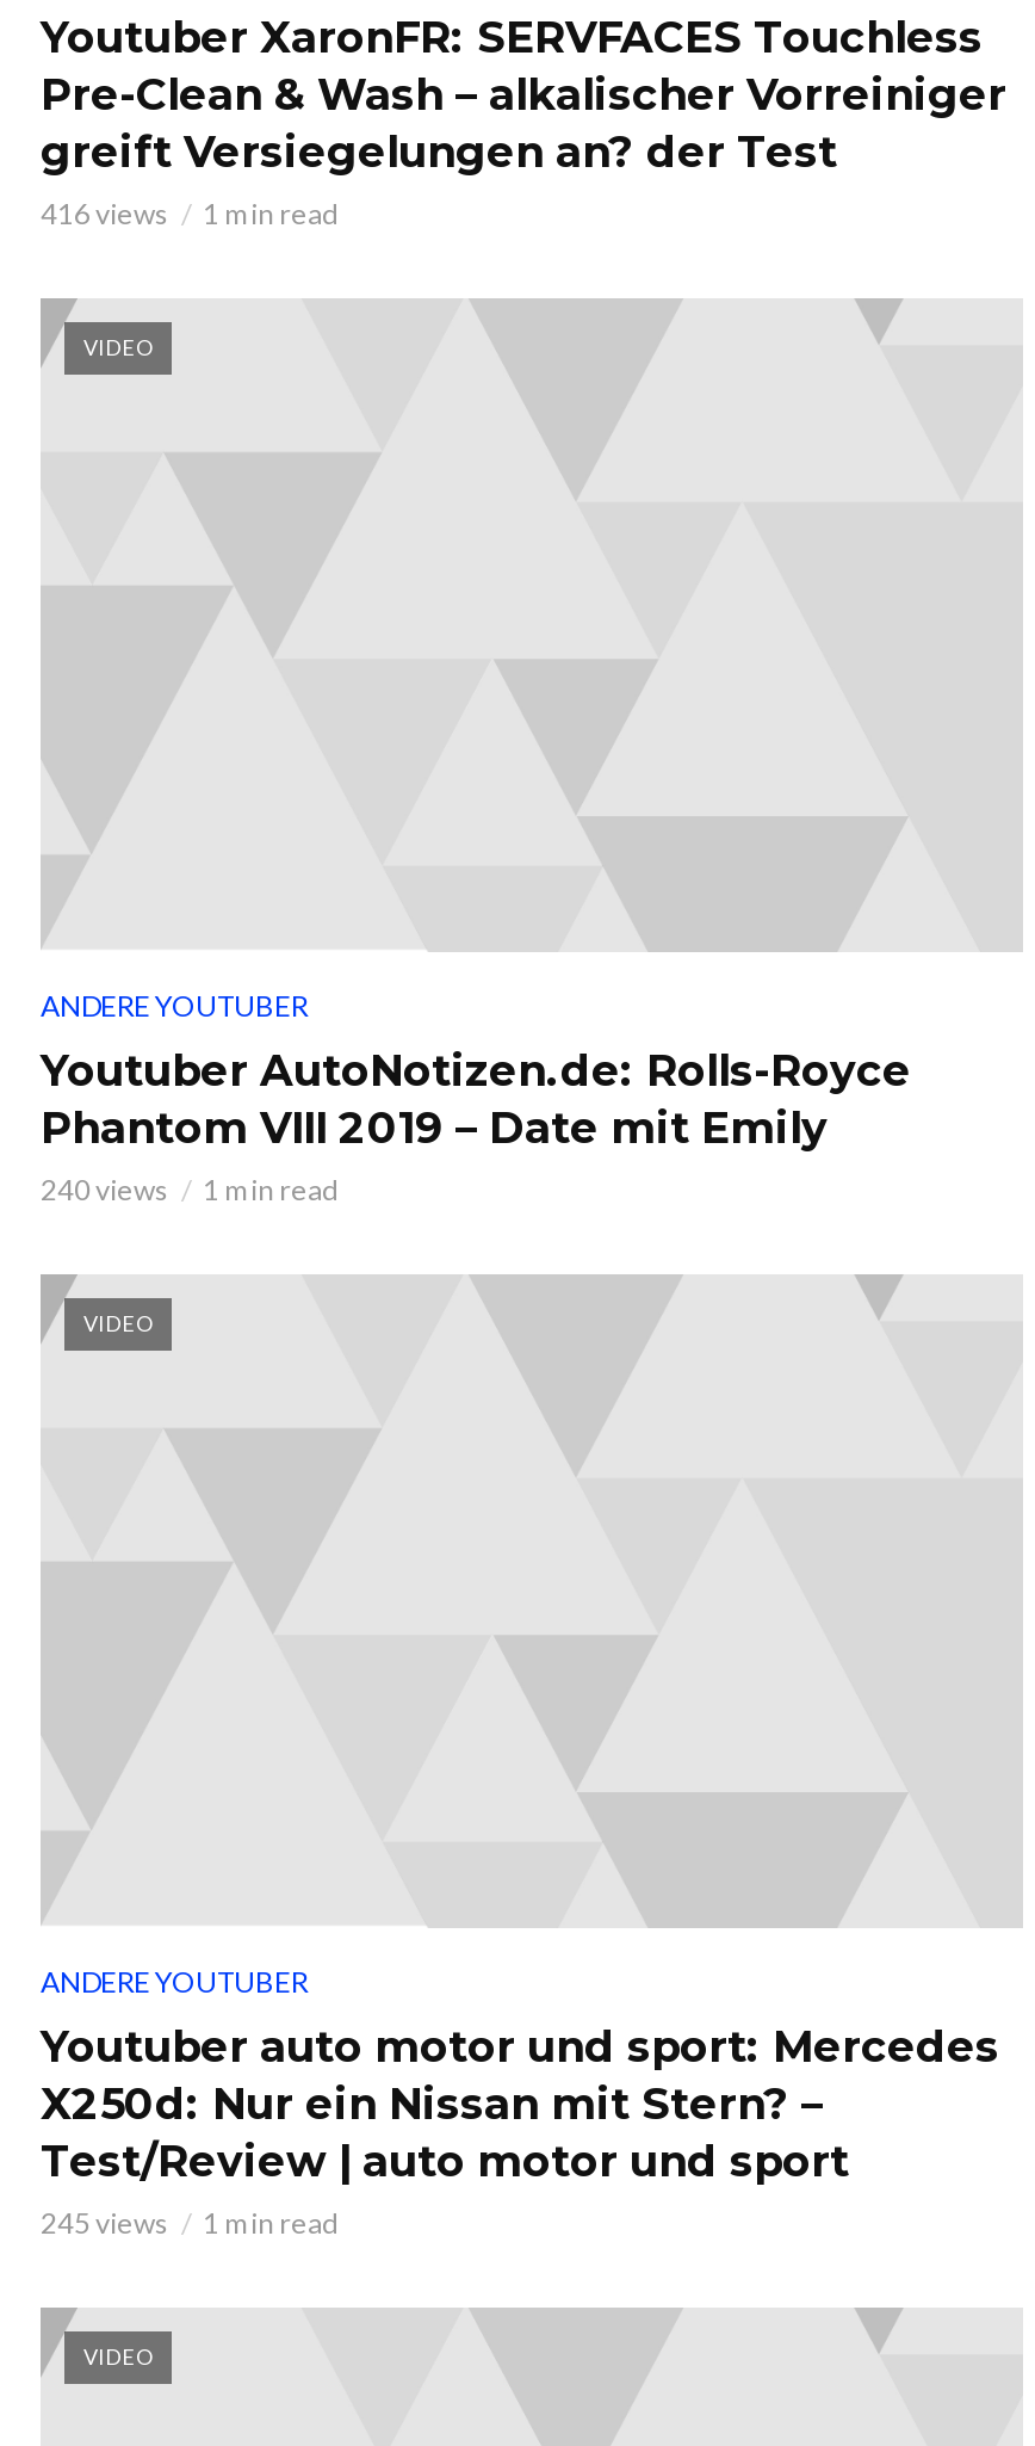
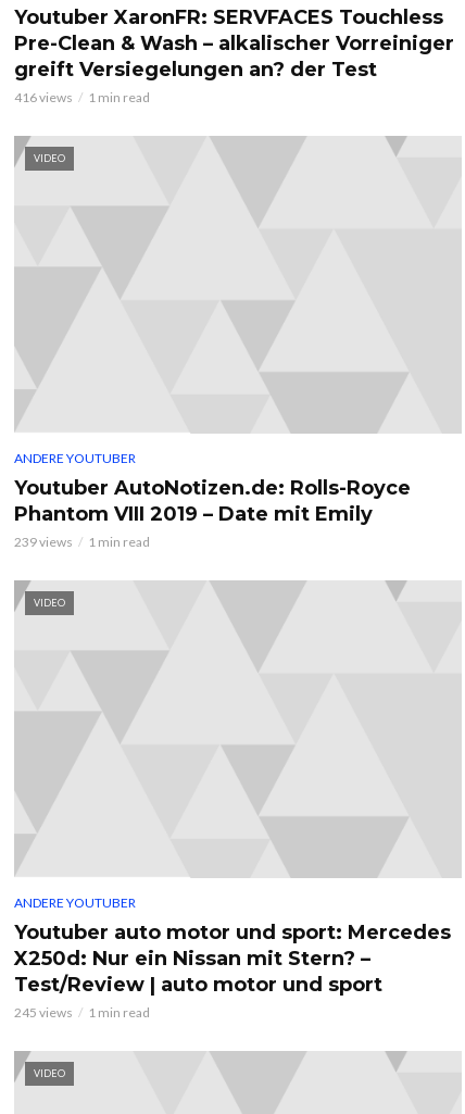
- 240 views 1 min read
+ 239 views 1 min read
